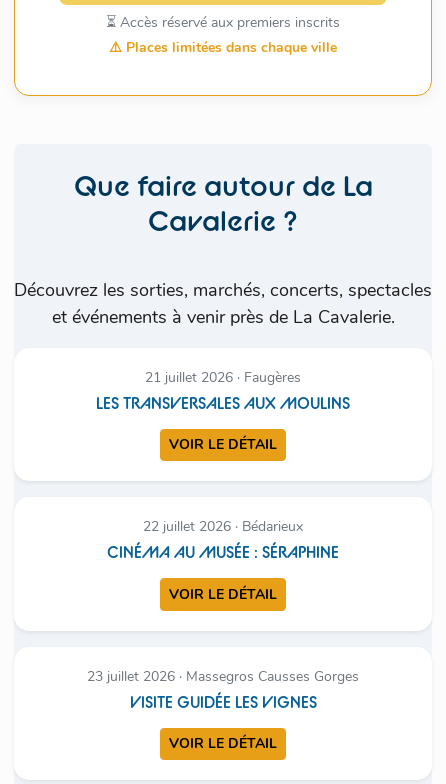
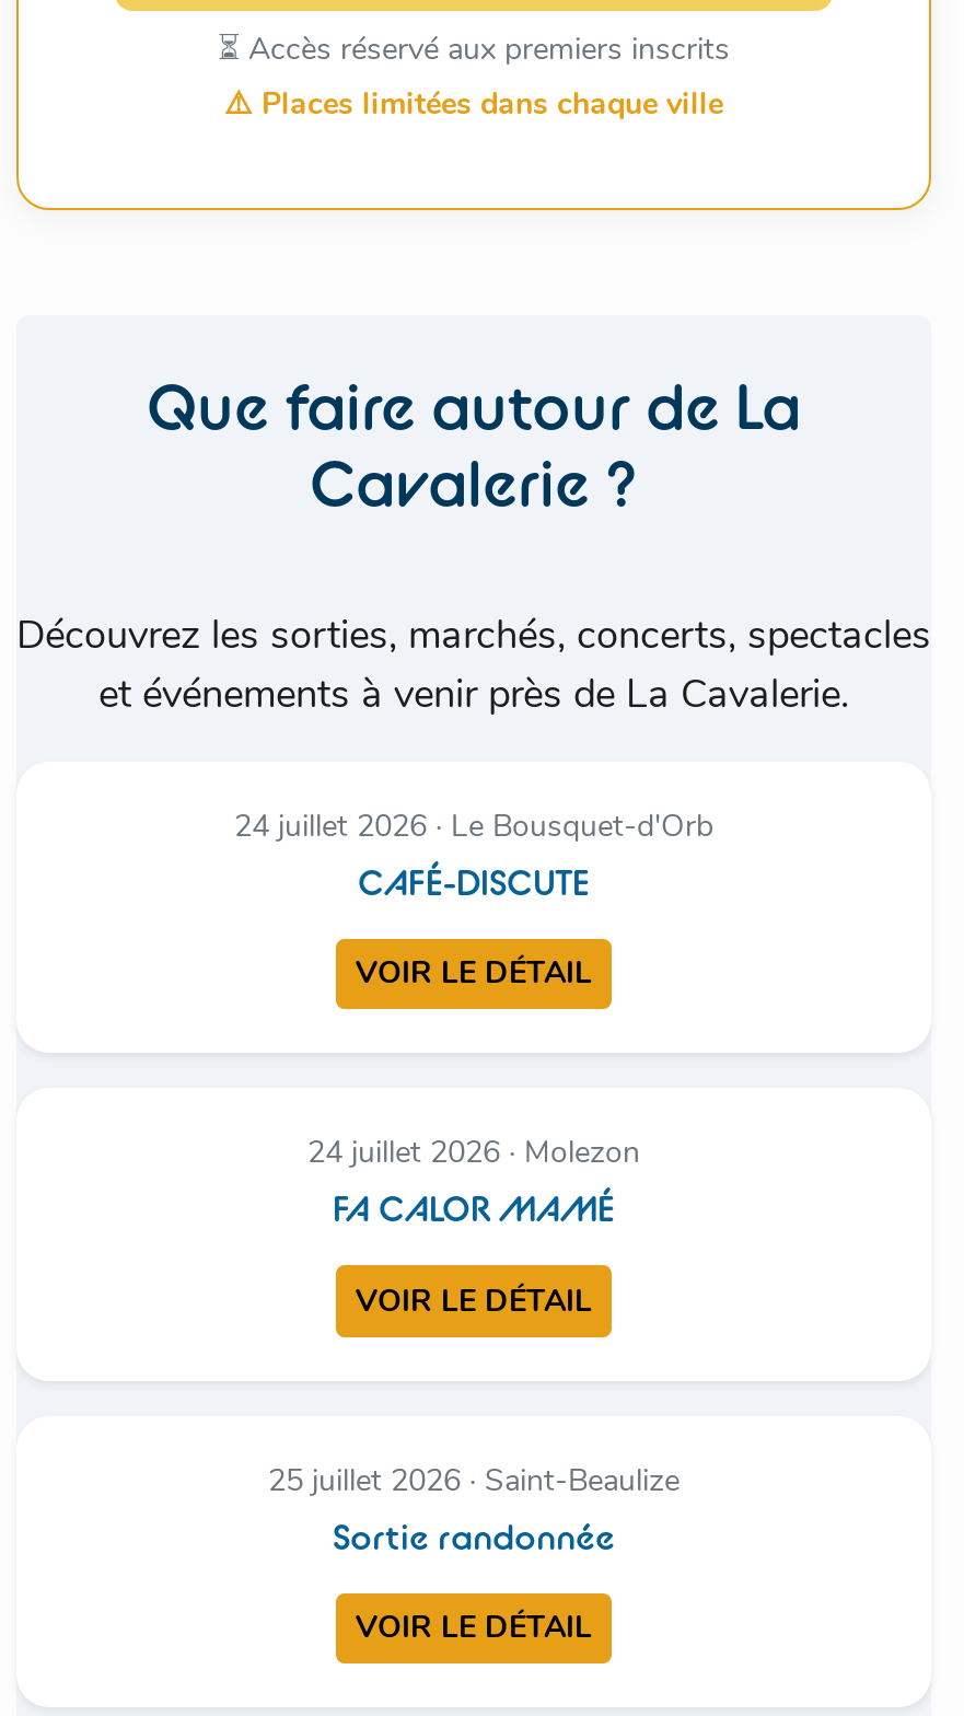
- 21 juillet 2026 · Faugères
- LES TRANSVERSALES AUX MOULINS
+ 24 juillet 2026 · Le Bousquet-d'Orb
+ CAFÉ-DISCUTE

- 22 juillet 2026 · Bédarieux
- CINÉMA AU MUSÉE : SÉRAPHINE
+ 24 juillet 2026 · Molezon
+ FA CALOR MAMÉ

- 23 juillet 2026 · Massegros Causses Gorges
- VISITE GUIDÉE LES VIGNES
+ 25 juillet 2026 · Saint-Beaulize
+ Sortie randonnée
